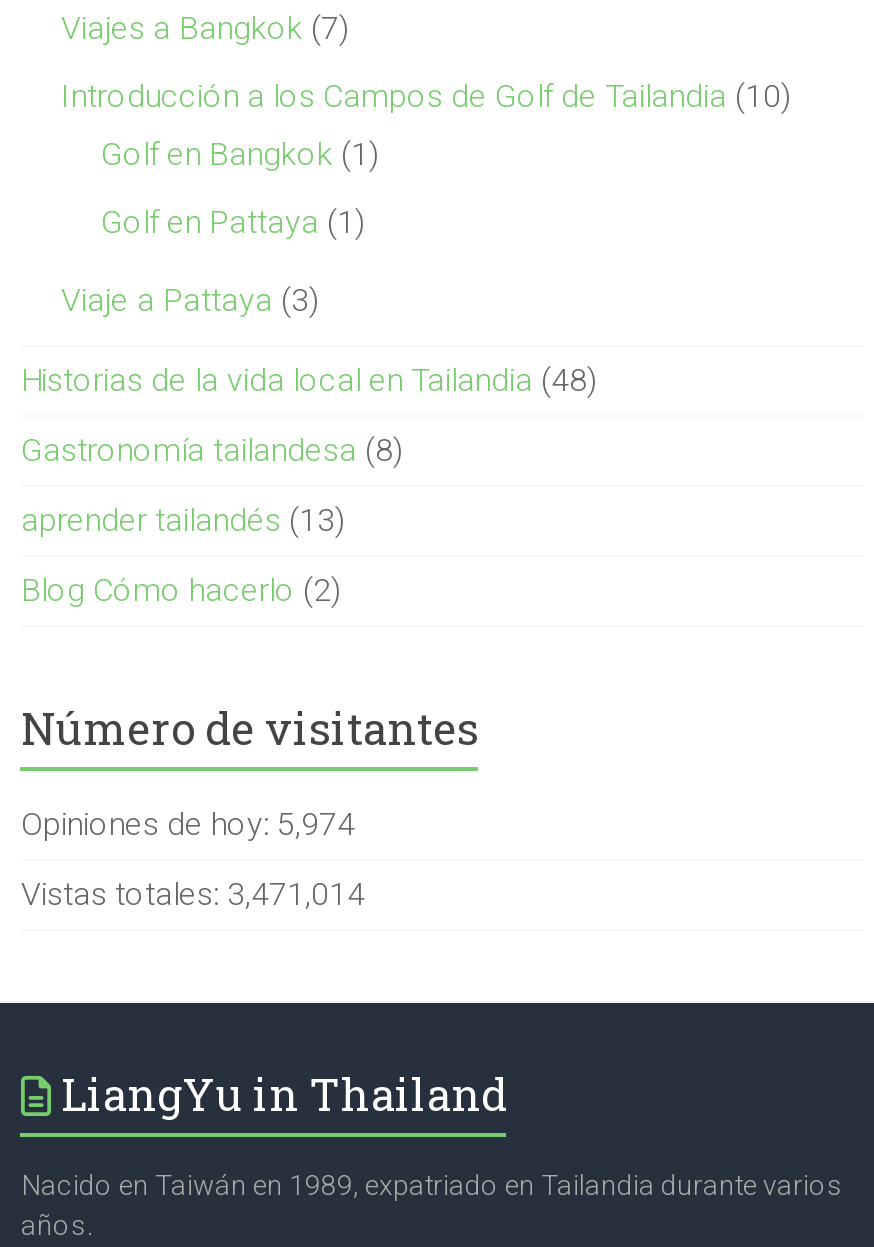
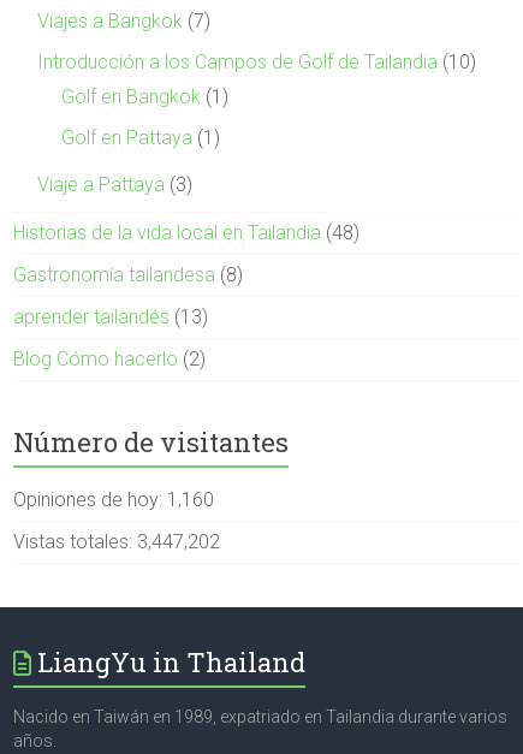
- Opiniones de hoy: 5,974
+ Opiniones de hoy: 1,160

- Vistas totales: 3,471,014
+ Vistas totales: 3,447,202
